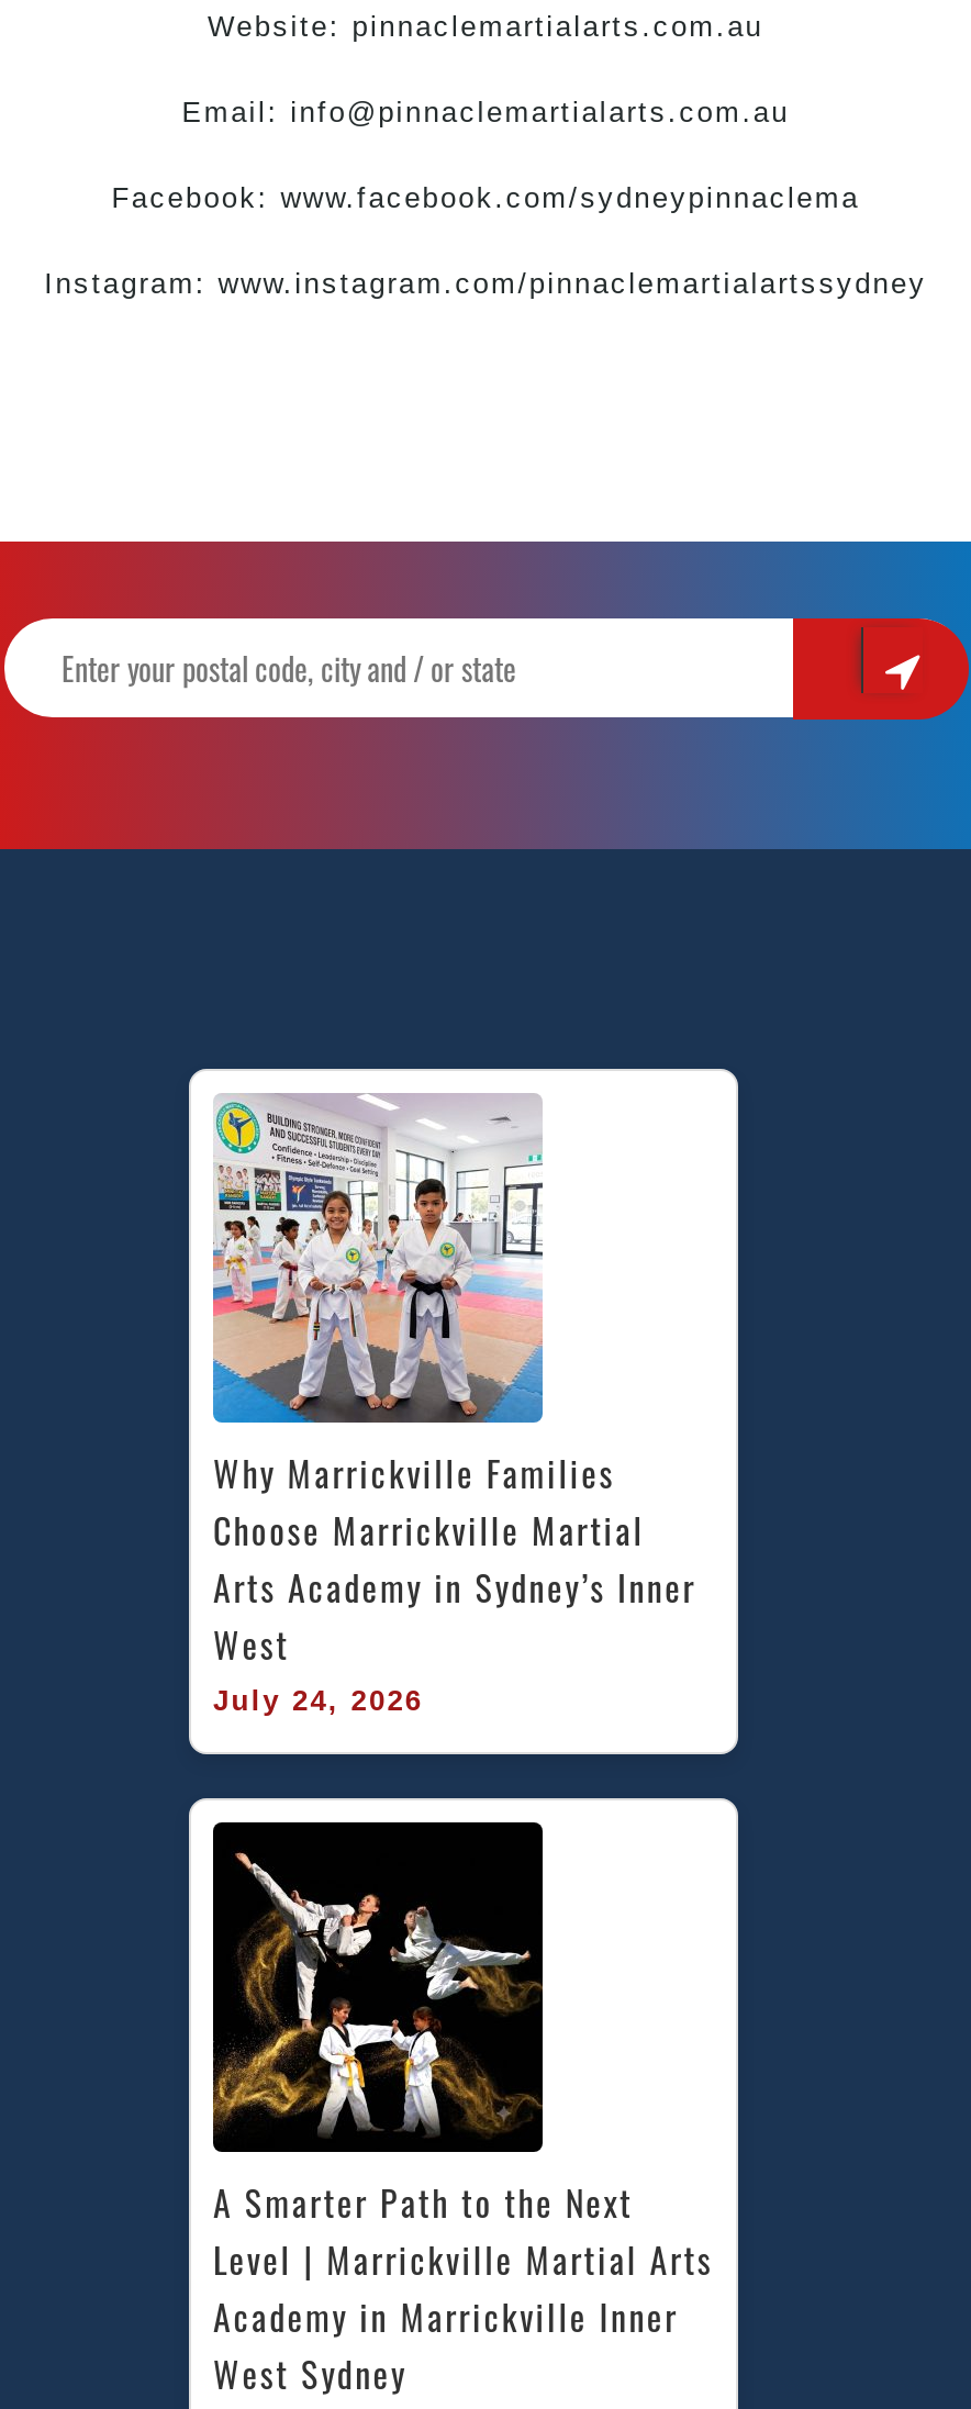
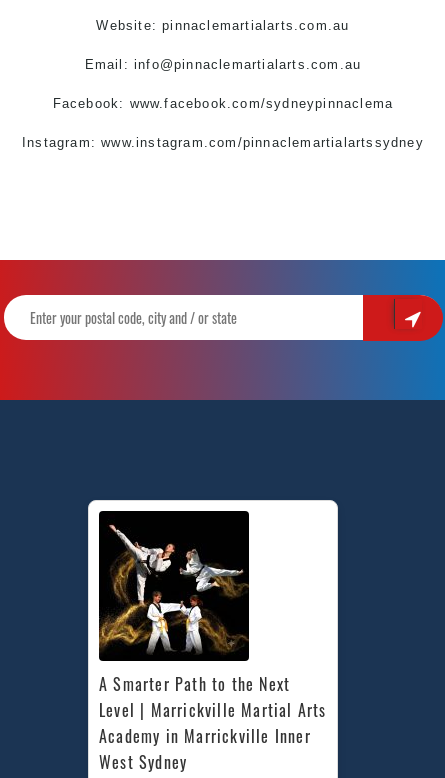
- [image]
- Why Marrickville Families
- Choose Marrickville Martial
- Arts Academy in Sydney’s Inner
- West
- July 24, 2026
